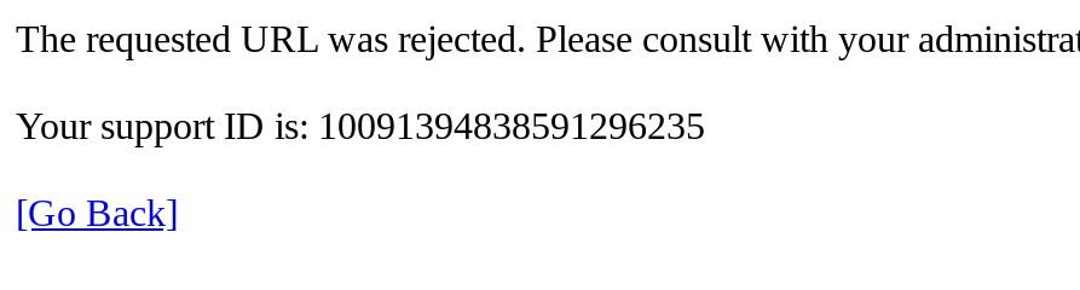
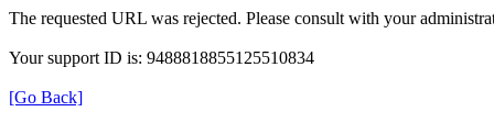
- Your support ID is: 10091394838591296235
+ Your support ID is: 9488818855125510834
